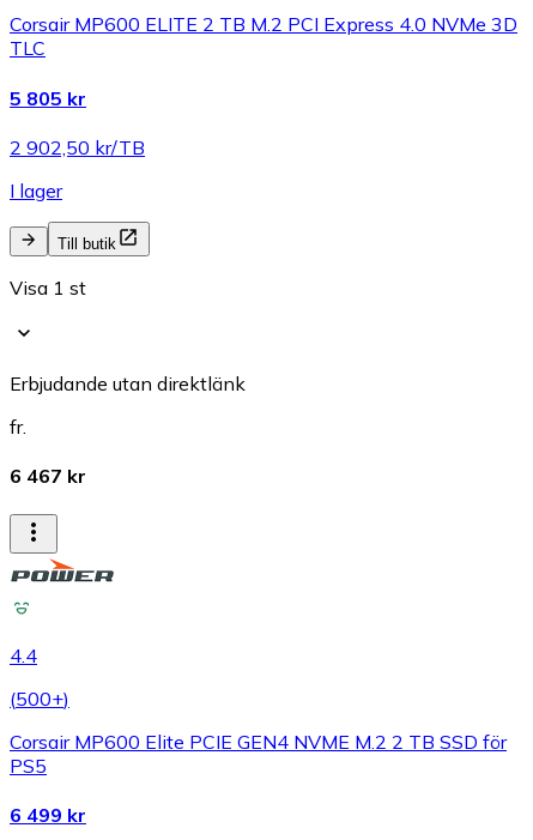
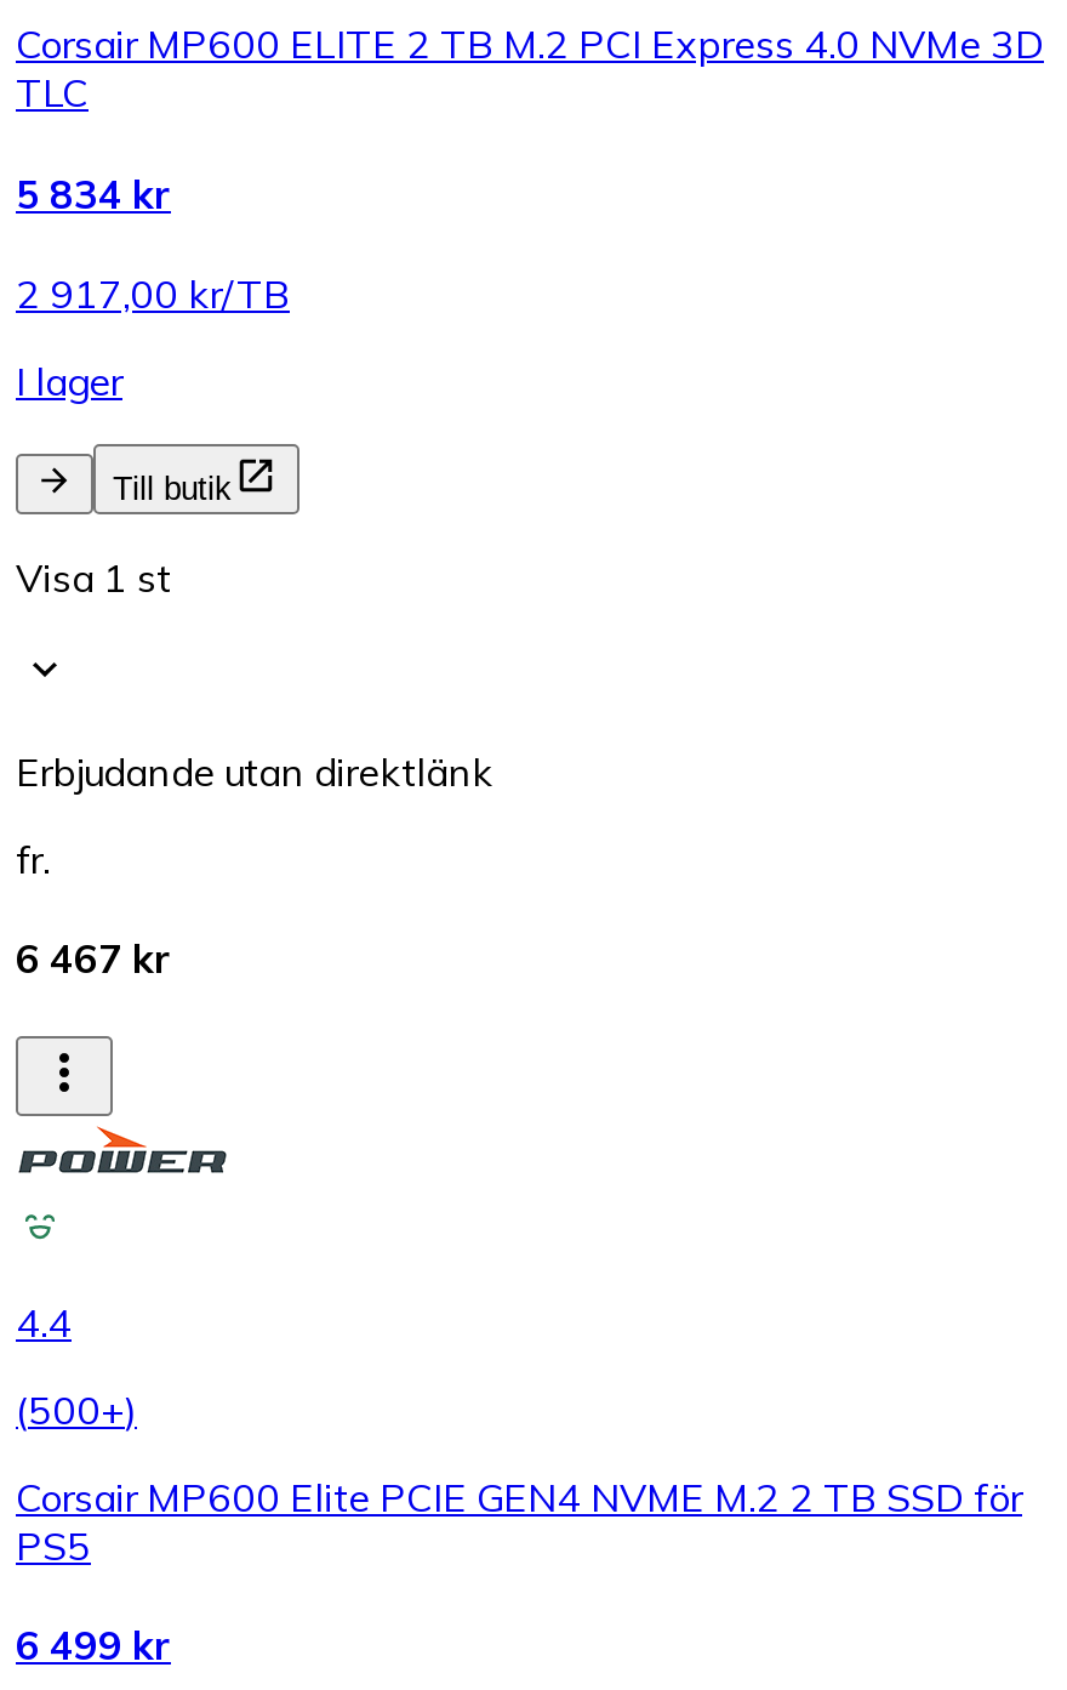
- 5 805 kr
+ 5 834 kr

- 2 902,50 kr/TB
+ 2 917,00 kr/TB
